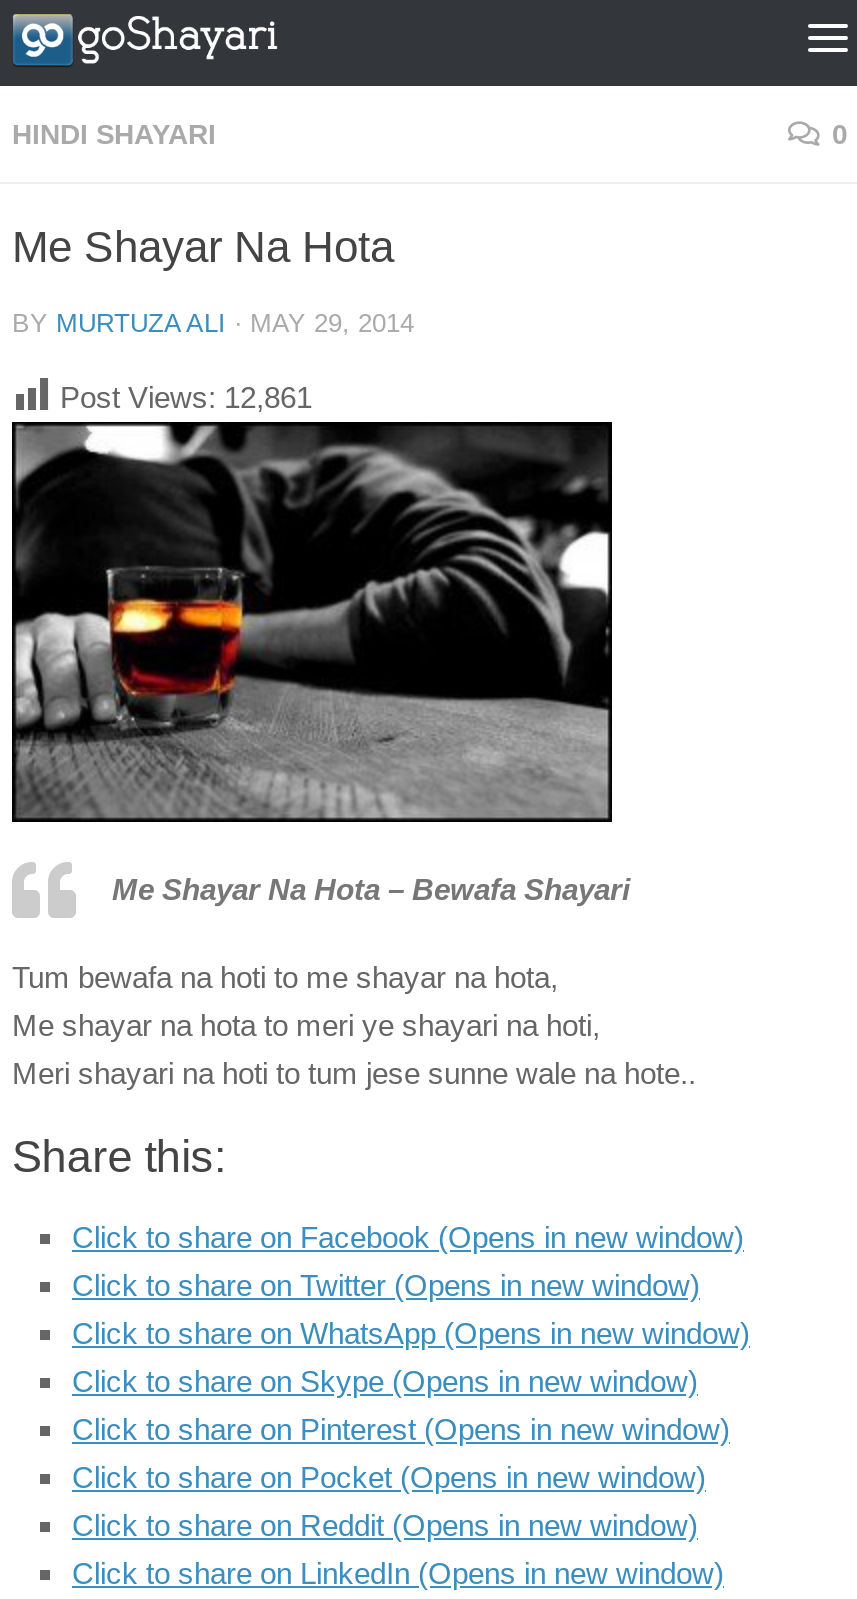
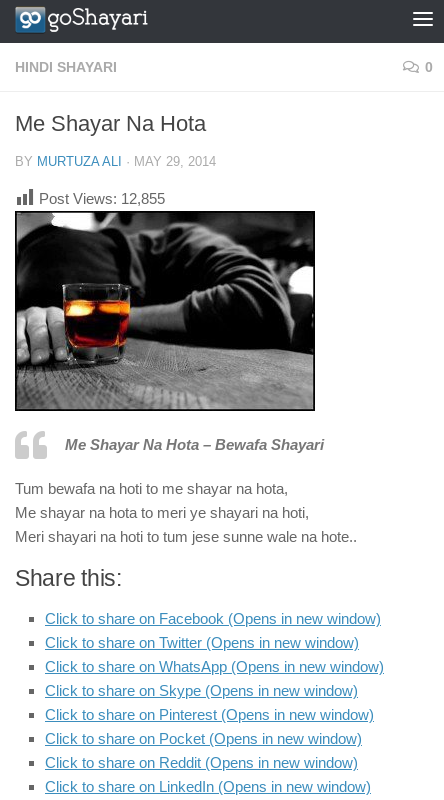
- Post Views: 12,861
+ Post Views: 12,855
